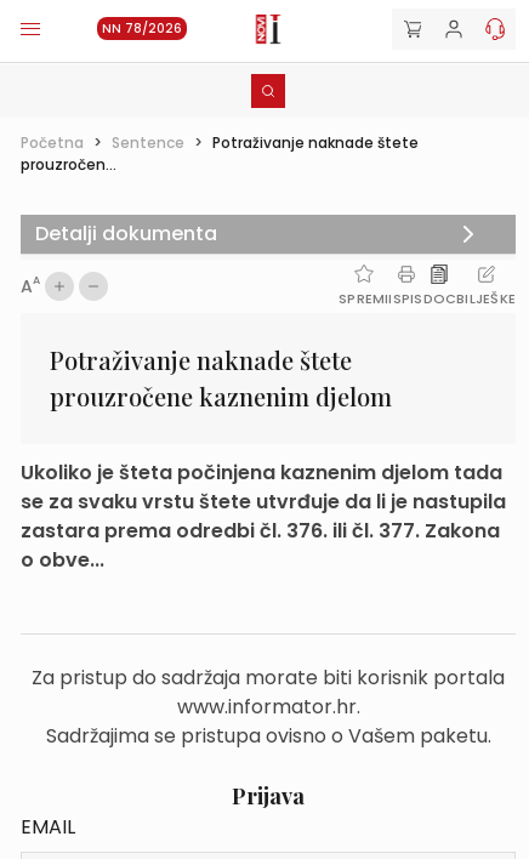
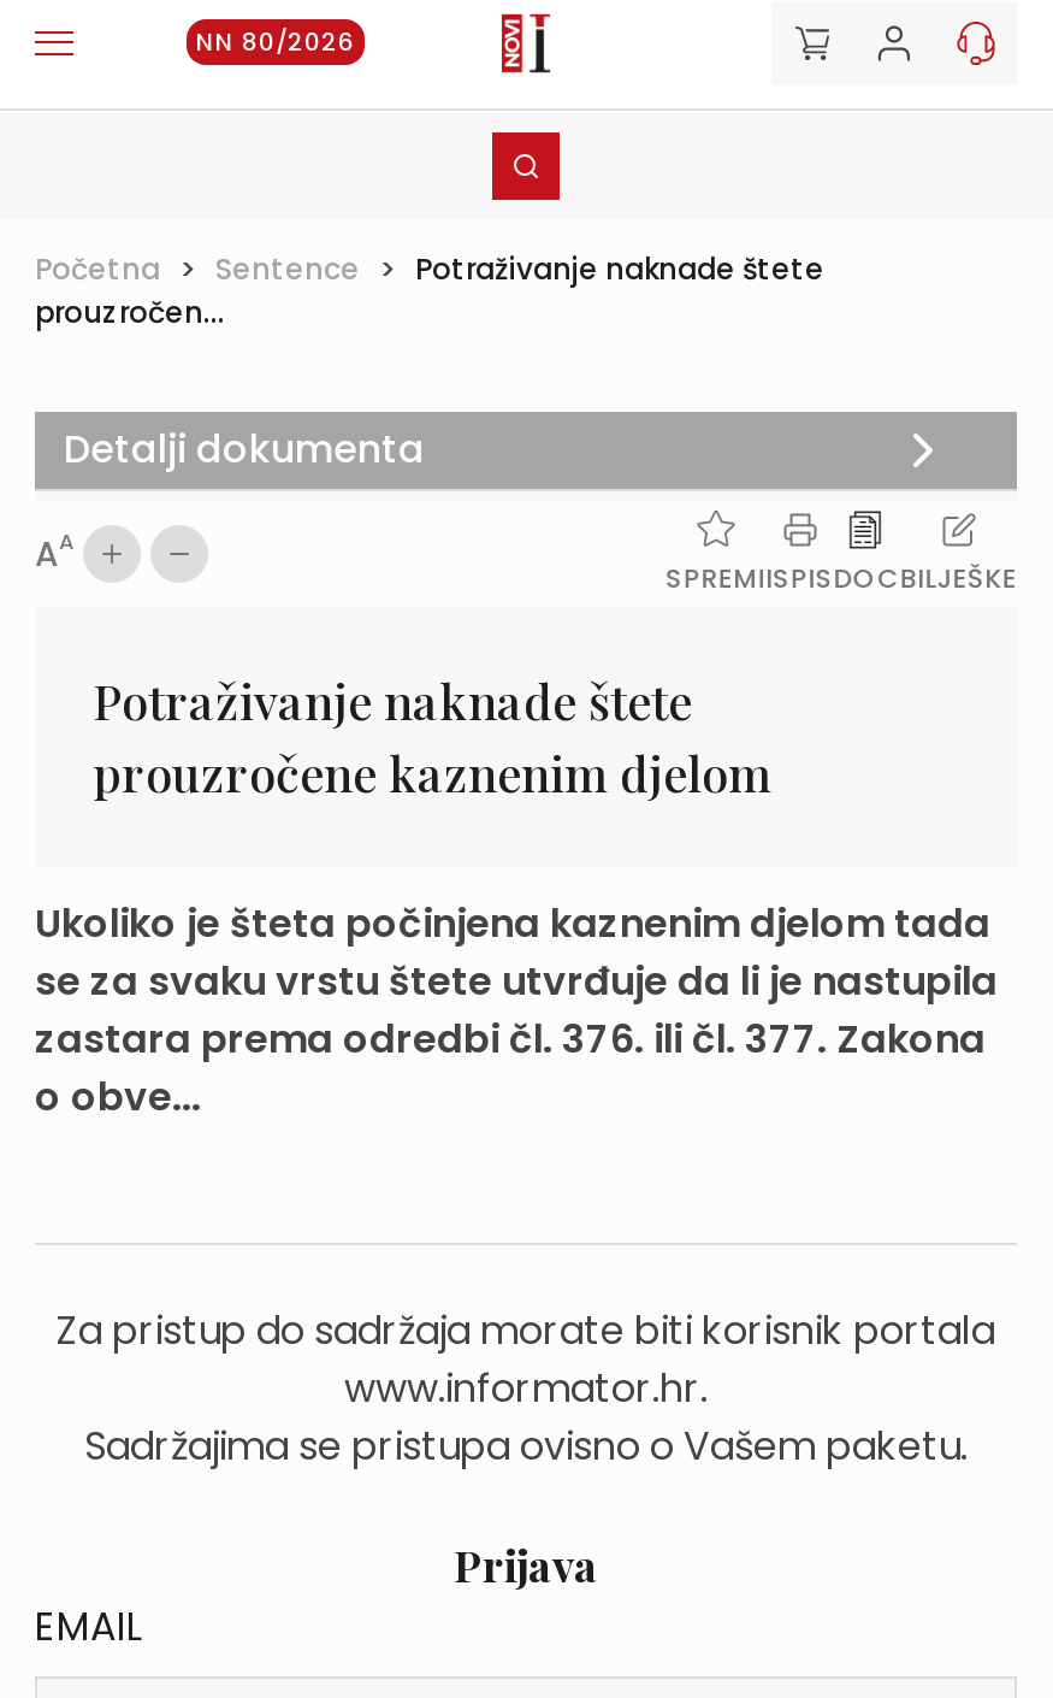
- NN 78/2026
+ NN 80/2026
